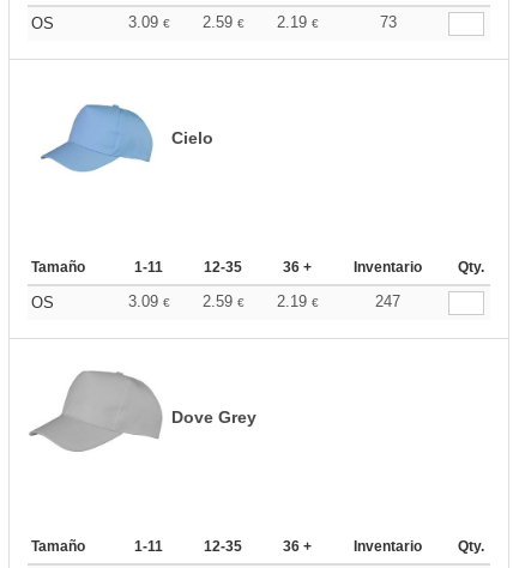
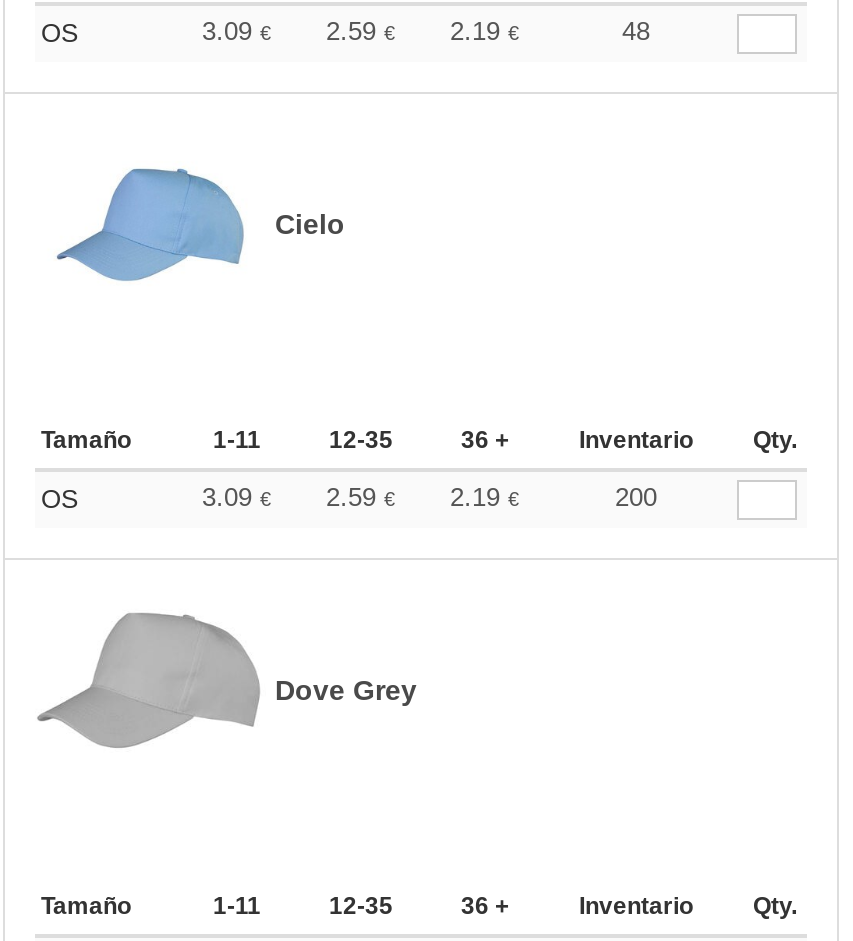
- 73
+ 48

- 247
+ 200
